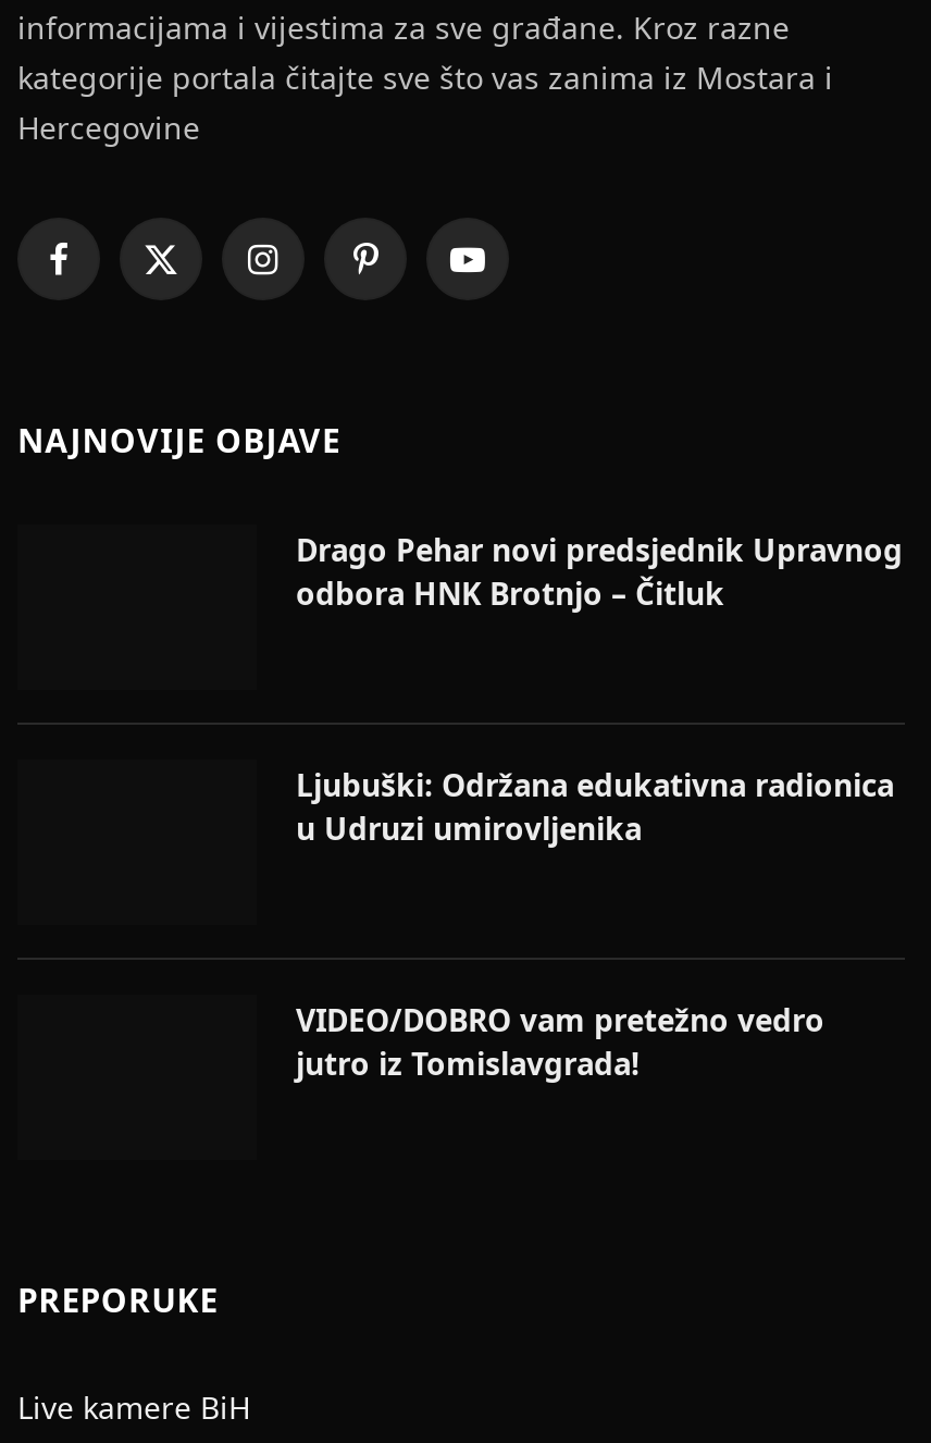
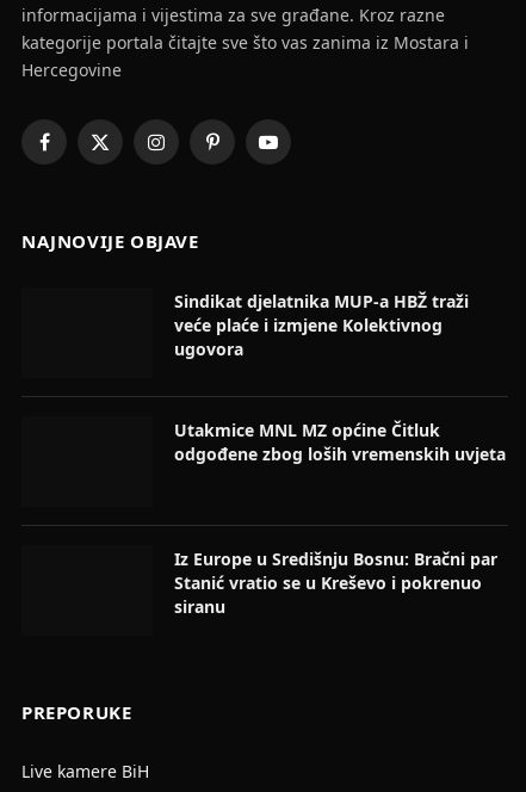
- Drago Pehar novi predsjednik Upravnog
- odbora HNK Brotnjo – Čitluk
+ Sindikat djelatnika MUP-a HBŽ traži
+ veće plaće i izmjene Kolektivnog
+ ugovora

- Ljubuški: Održana edukativna radionica
- u Udruzi umirovljenika
+ Utakmice MNL MZ općine Čitluk
+ odgođene zbog loših vremenskih uvjeta

- VIDEO/DOBRO vam pretežno vedro
- jutro iz Tomislavgrada!
+ Iz Europe u Središnju Bosnu: Bračni par
+ Stanić vratio se u Kreševo i pokrenuo
+ siranu
